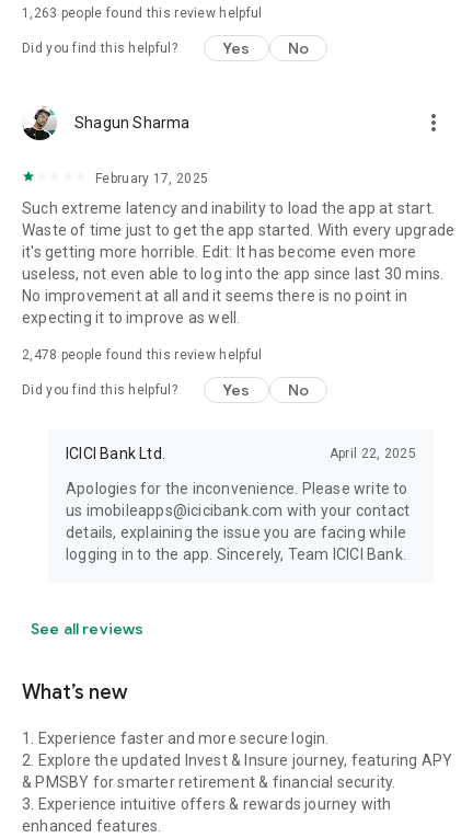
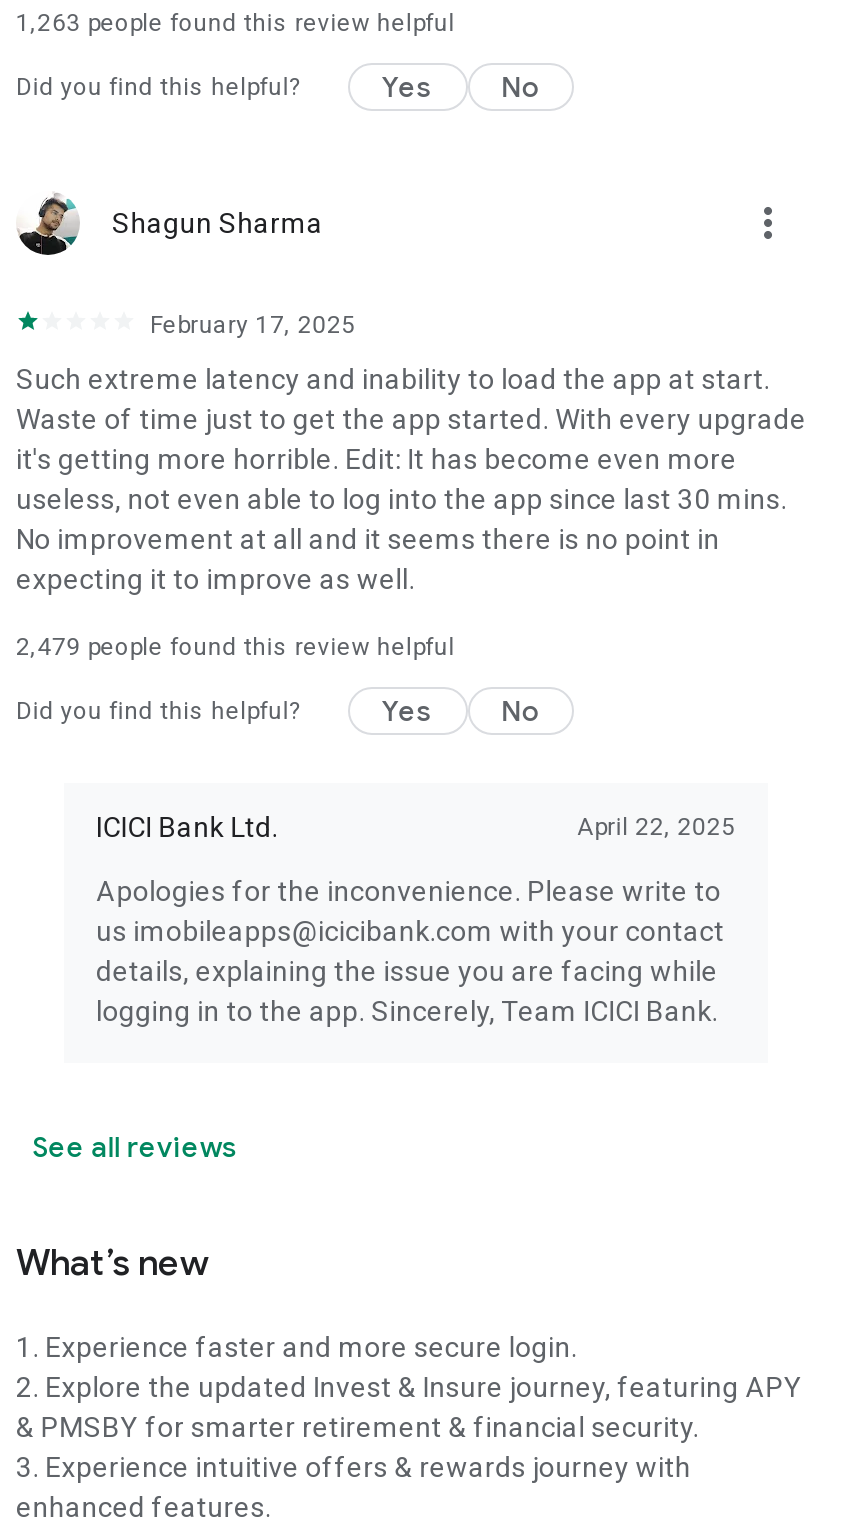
- 2,478 people found this review helpful
+ 2,479 people found this review helpful
